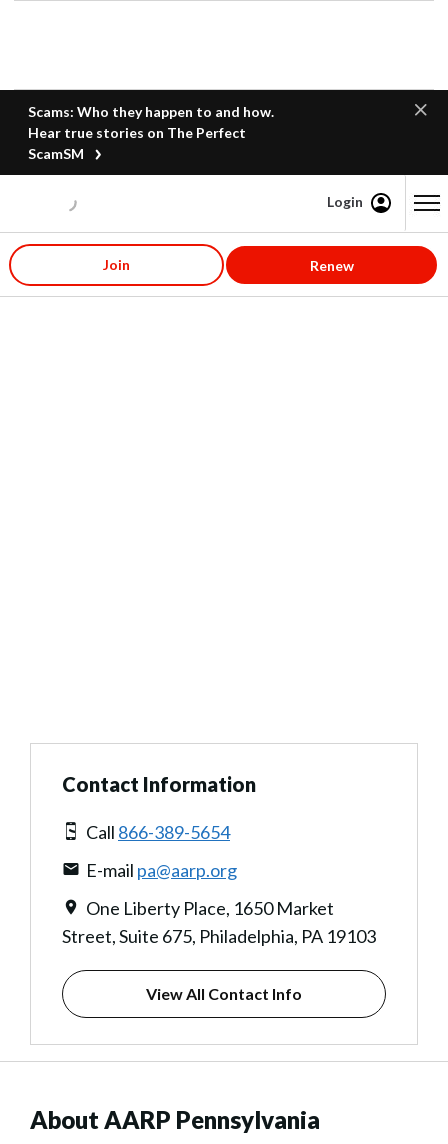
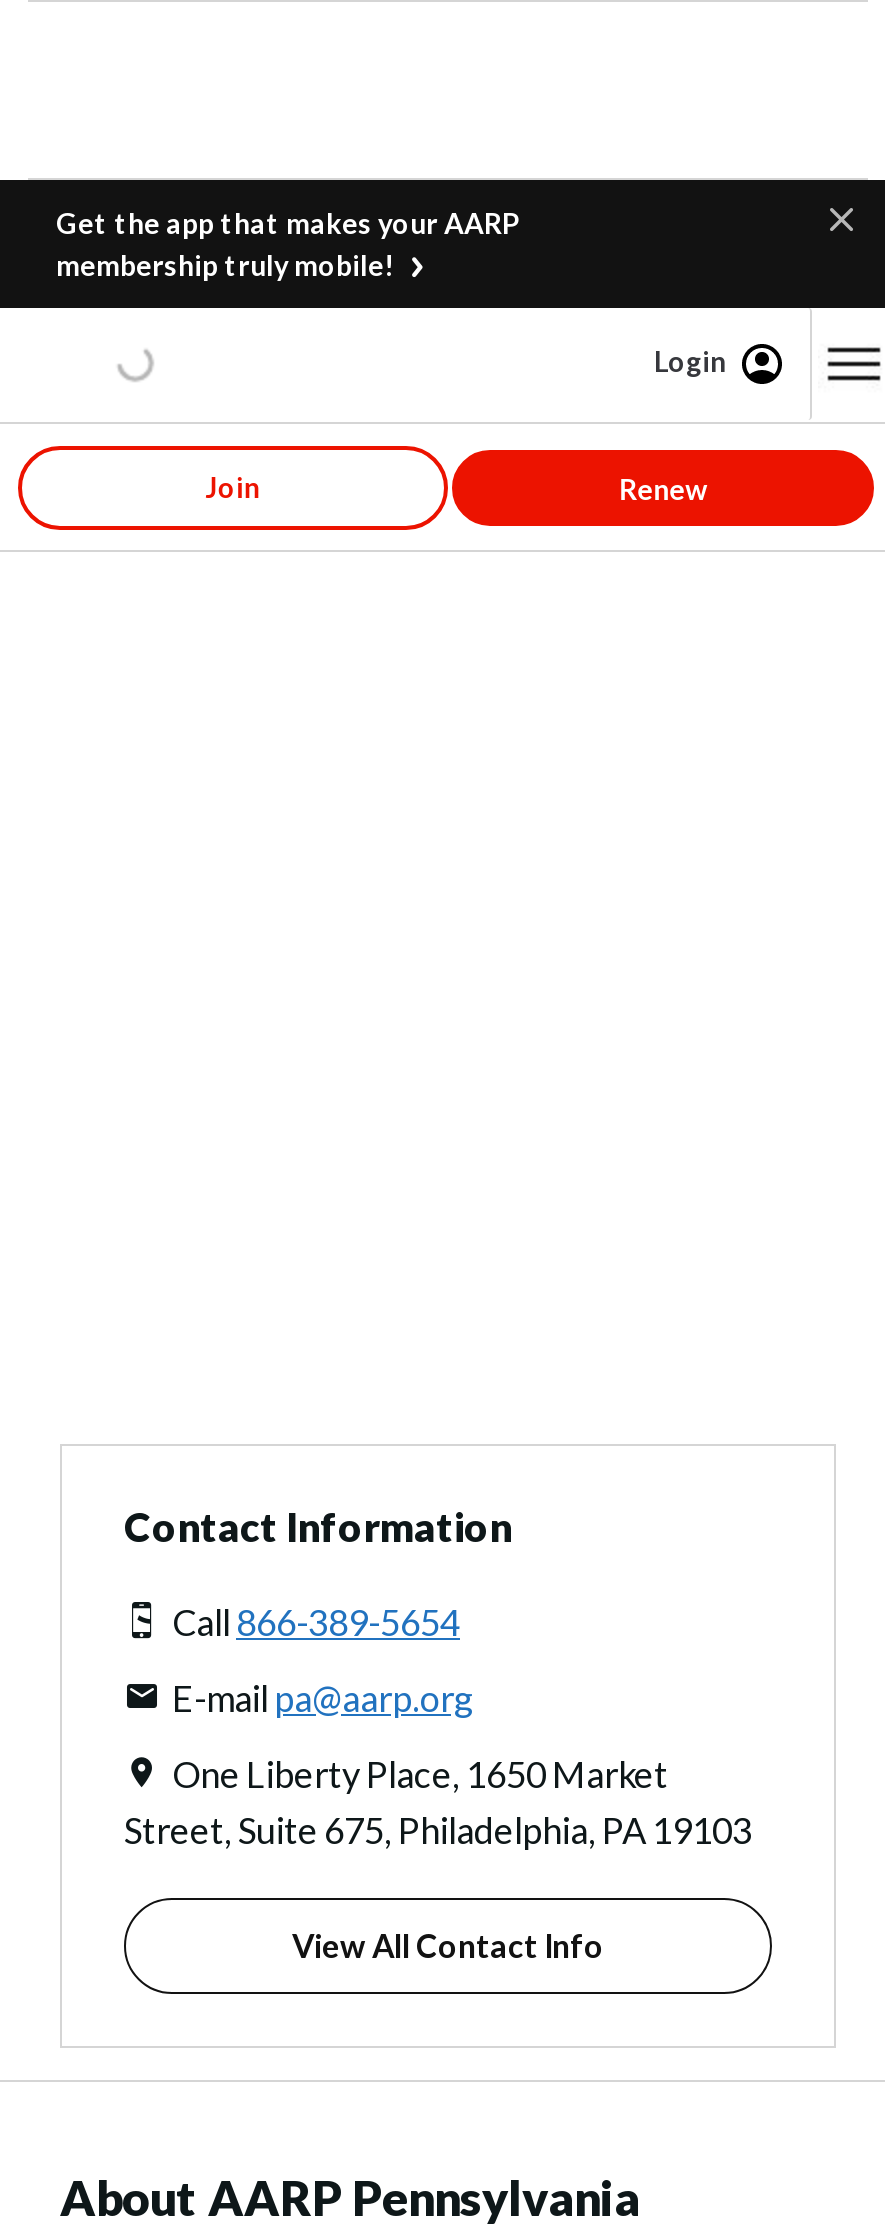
- Scams: Who they happen to and how.
- Hear true stories on The Perfect
- ScamSM
+ Get the app that makes your AARP
+ membership truly mobile!
